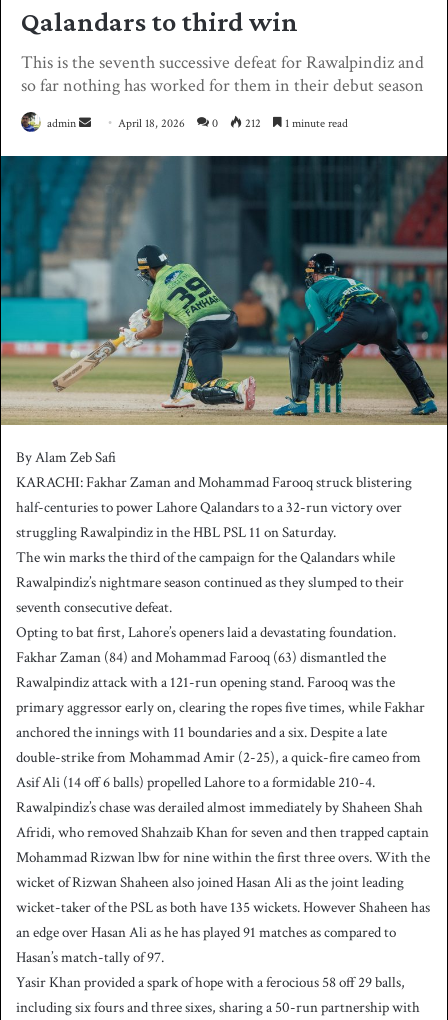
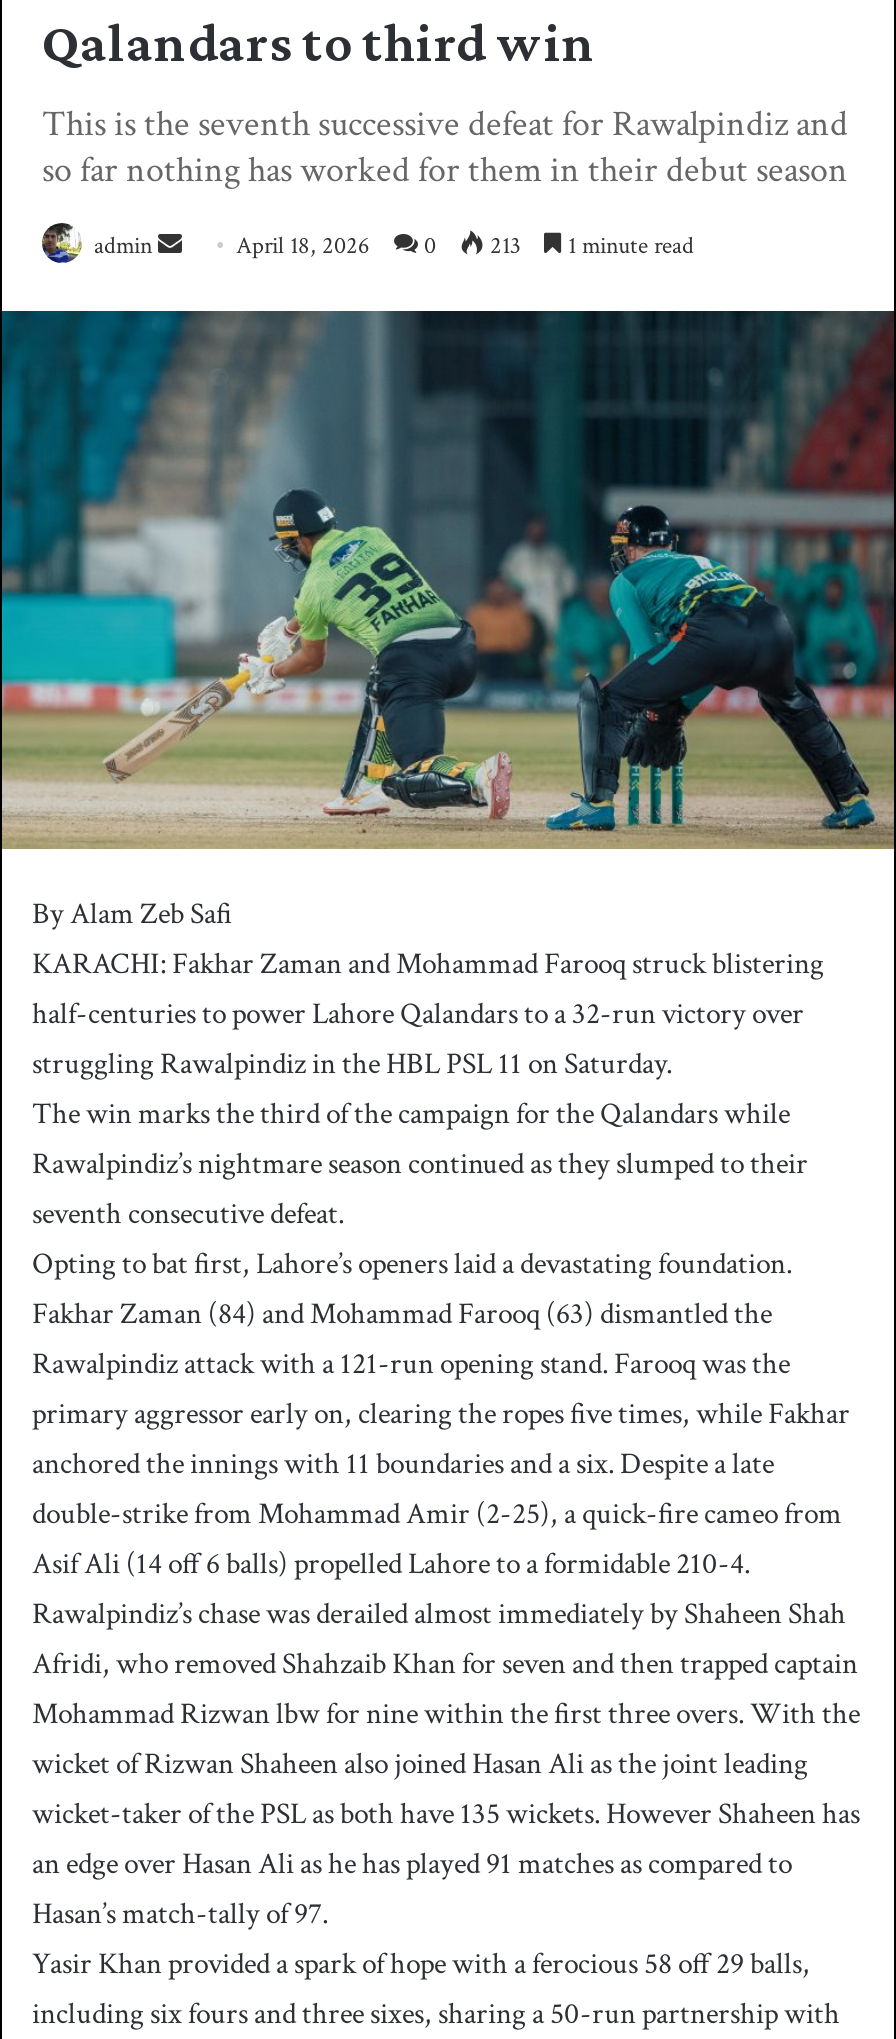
- 212
+ 213
